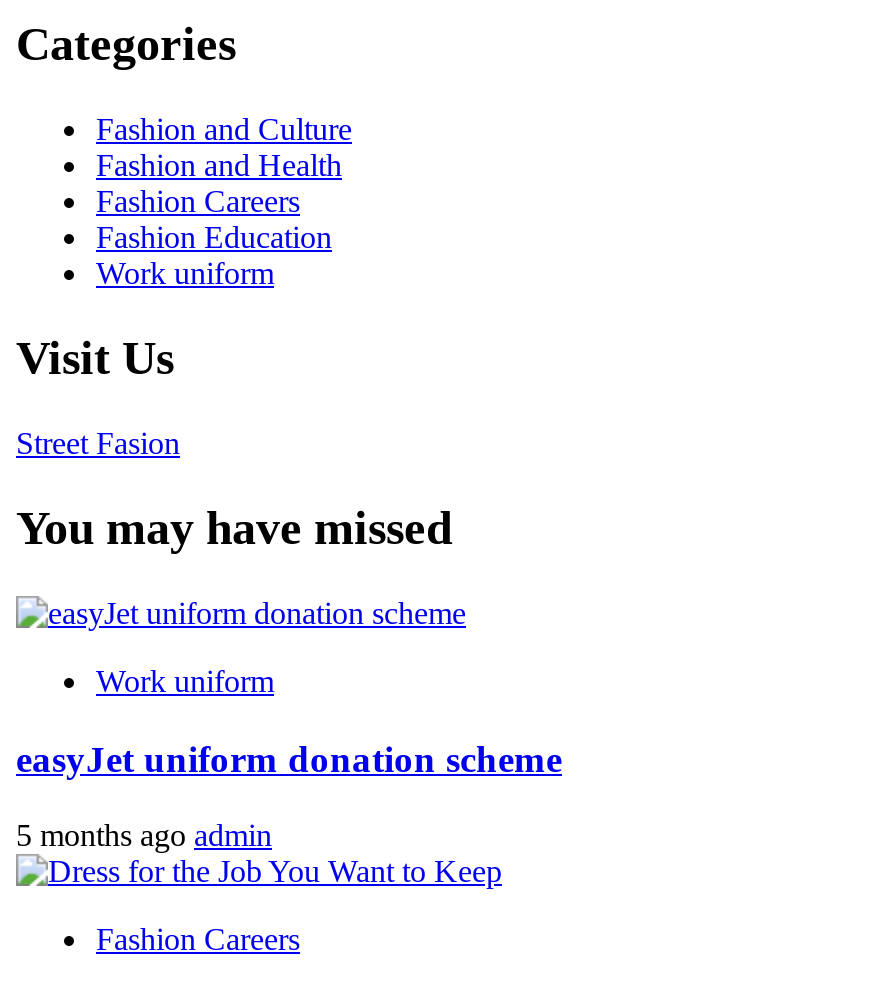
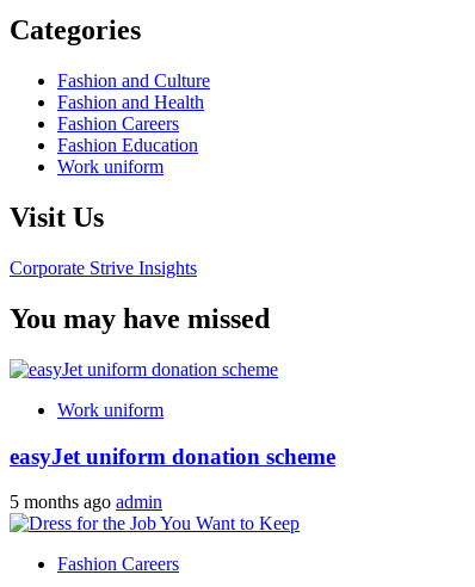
- Street Fasion
+ Corporate Strive Insights
